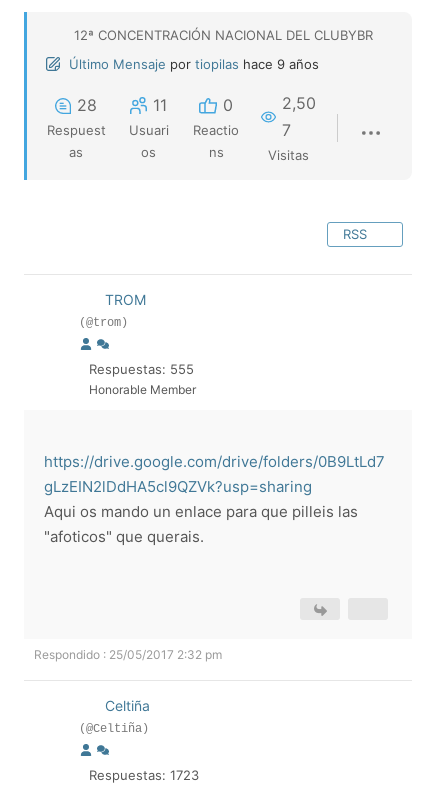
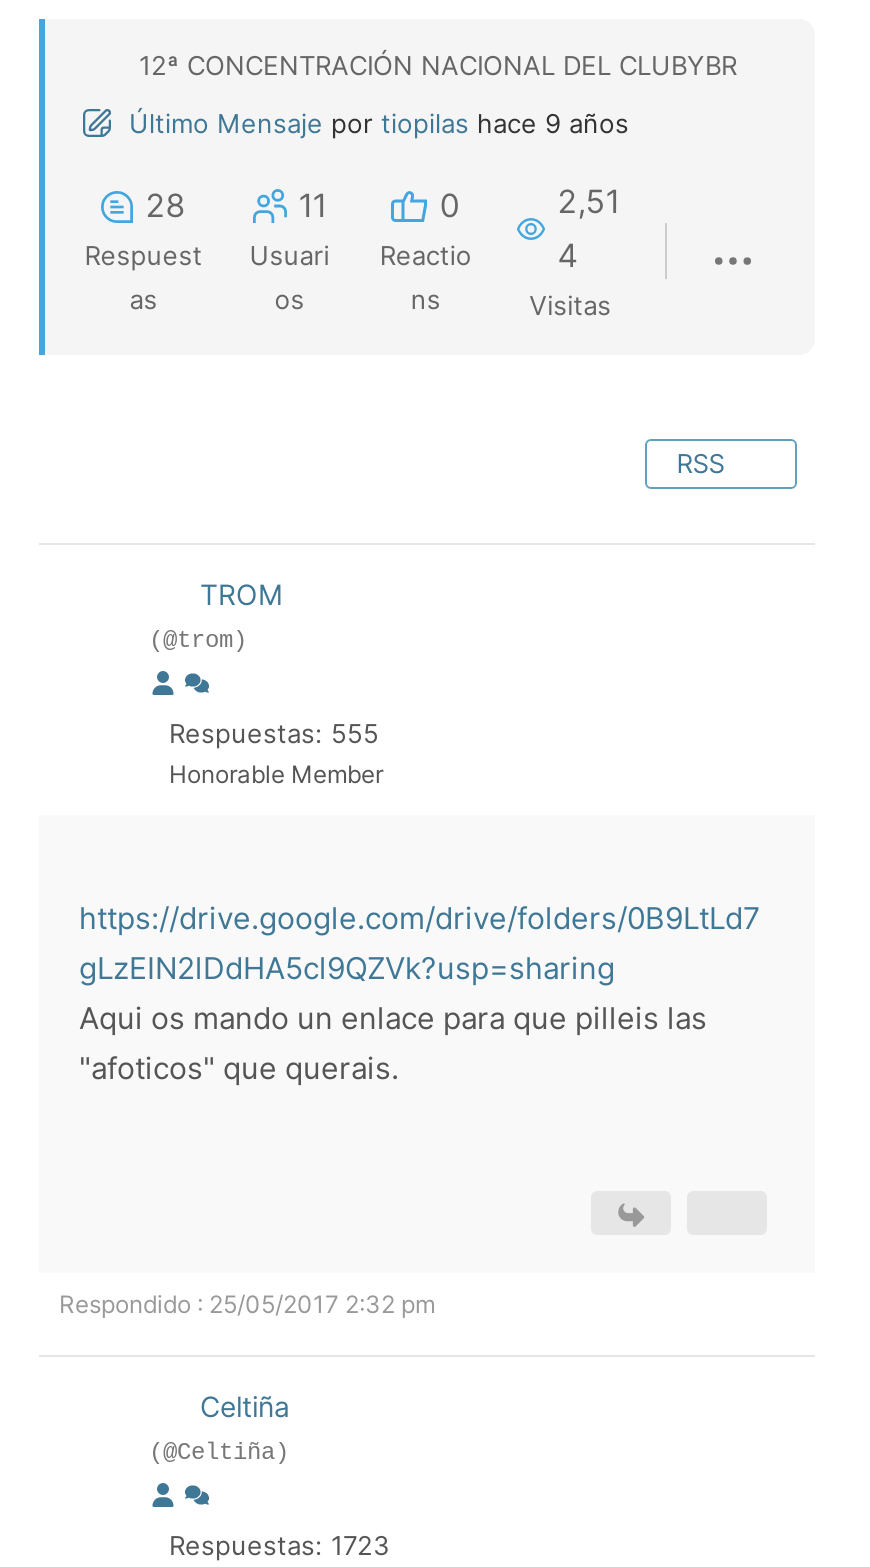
- 2,50
+ 2,51

- 7
+ 4
